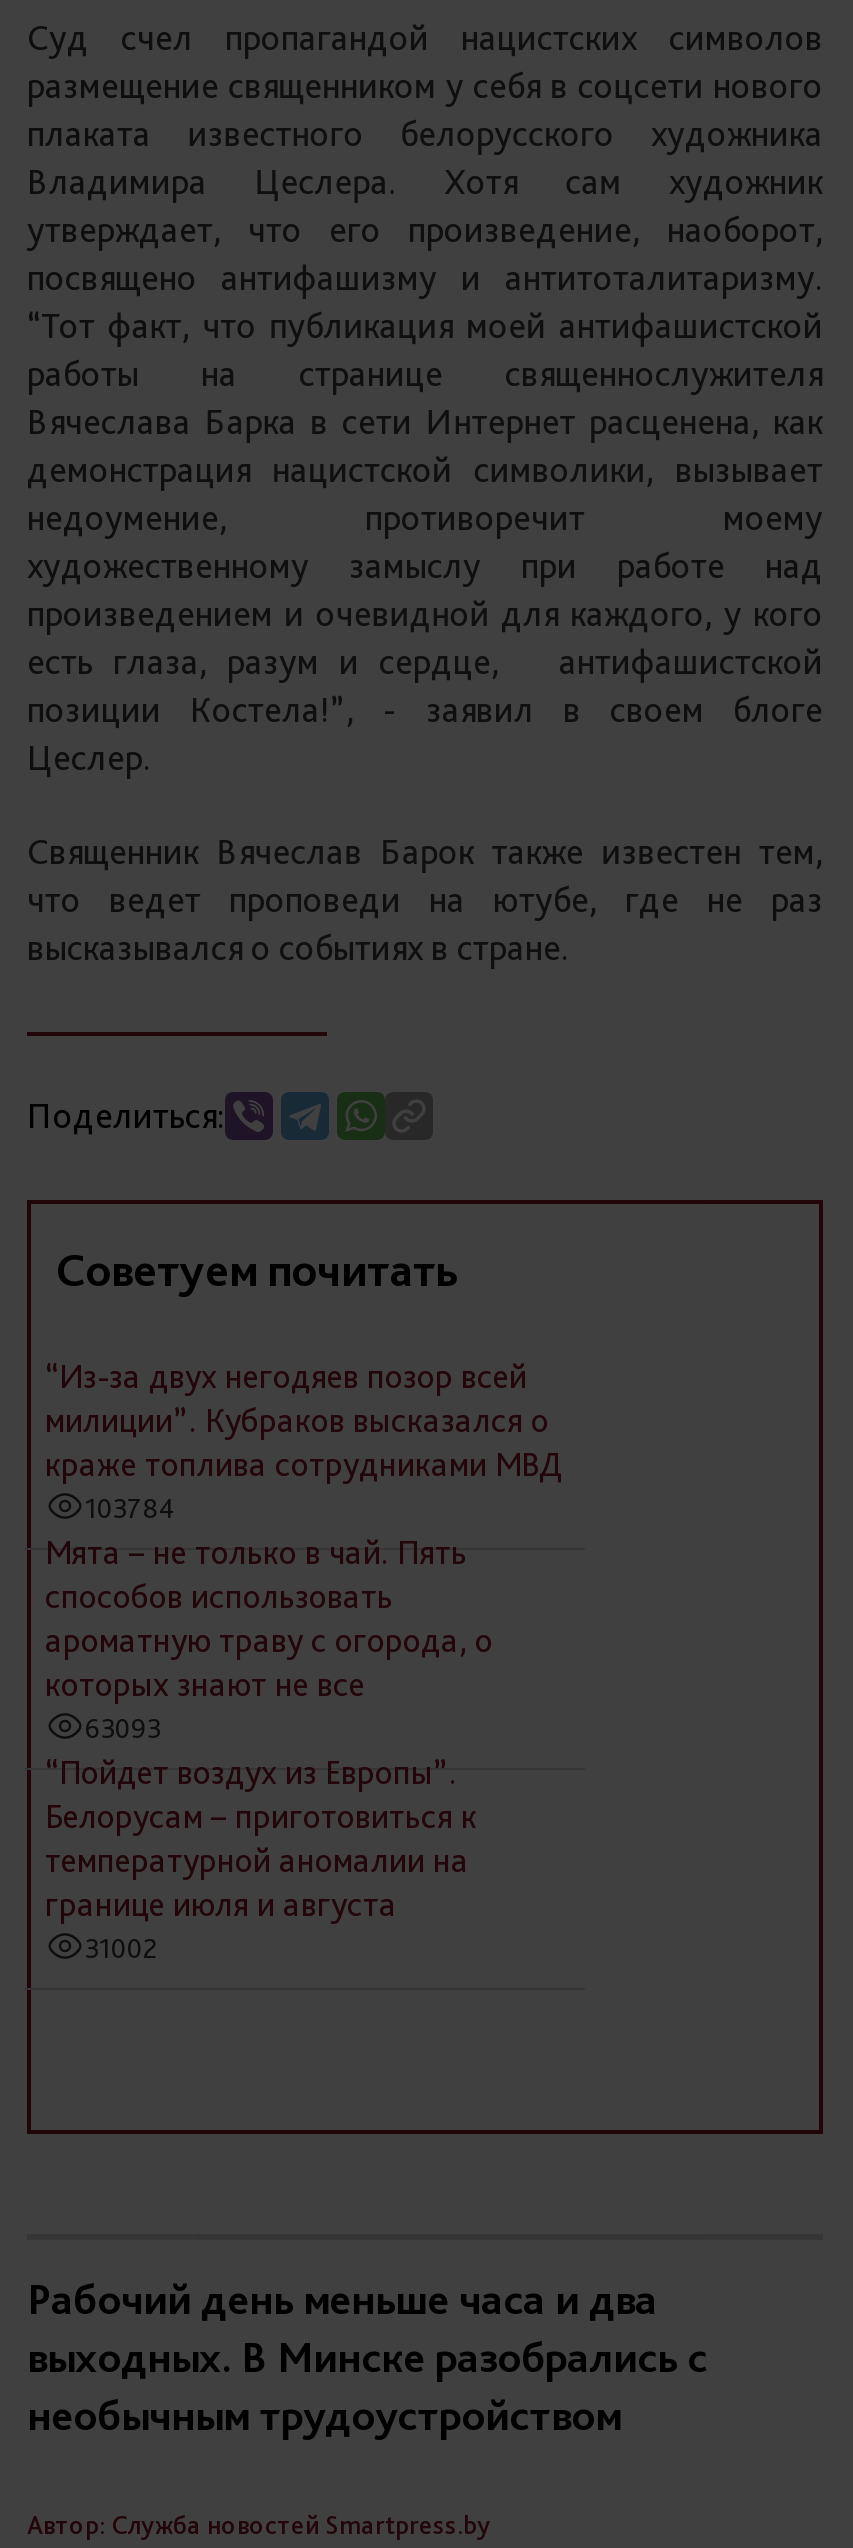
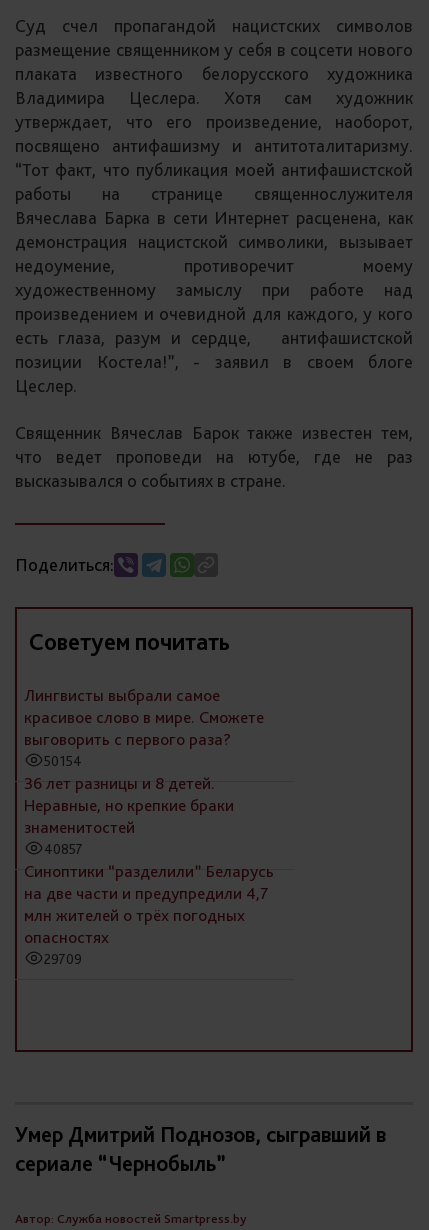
- “Из-за двух негодяев позор всей
- милиции”. Кубраков высказался о
- краже топлива сотрудниками МВД
- 103784
- Мята – не только в чай. Пять
- способов использовать
- ароматную траву с огорода, о
- которых знают не все
- 63093
- “Пойдет воздух из Европы”.
- Белорусам – приготовиться к
- температурной аномалии на
- границе июля и августа
- 31002
+ Лингвисты выбрали самое
+ красивое слово в мире. Сможете
+ выговорить с первого раза?
+ 50154
+ 36 лет разницы и 8 детей.
+ Неравные, но крепкие браки
+ знаменитостей
+ 40857
+ Синоптики “разделили” Беларусь
+ на две части и предупредили 4,7
+ млн жителей о трёх погодных
+ опасностях
+ 29709

- Рабочий день меньше часа и два
- выходных. В Минске разобрались с
- необычным трудоустройством
+ Умер Дмитрий Поднозов, сыгравший в
+ сериале “Чернобыль”
